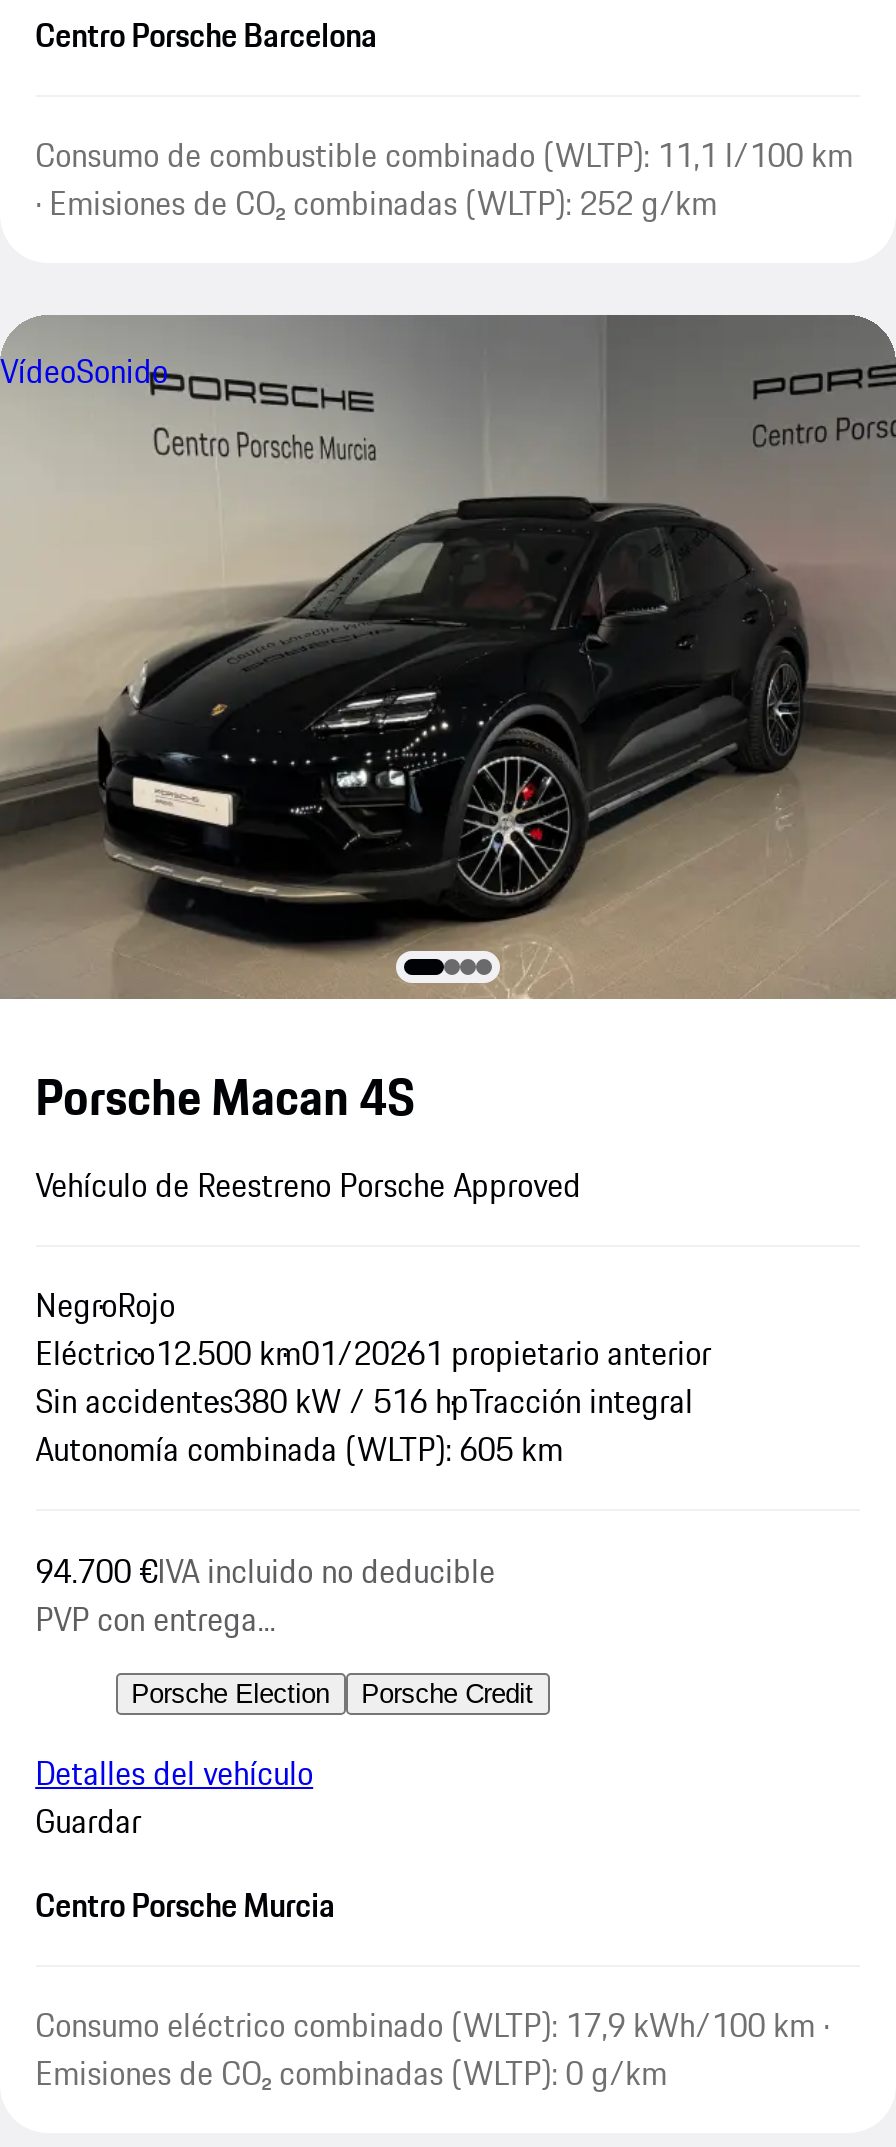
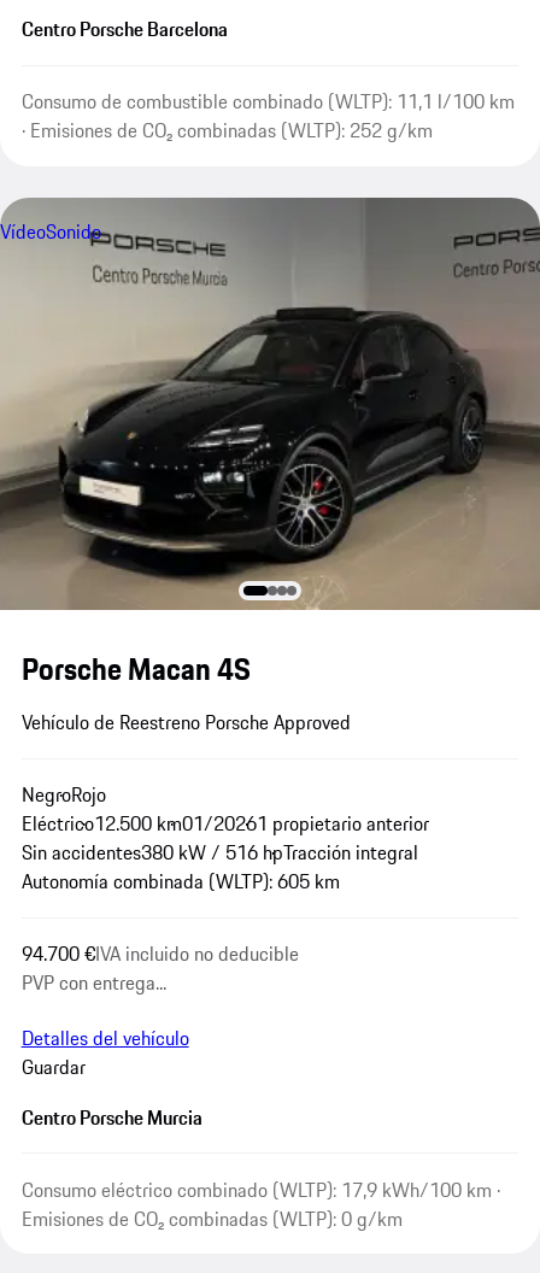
- Porsche Election
- Porsche Credit
